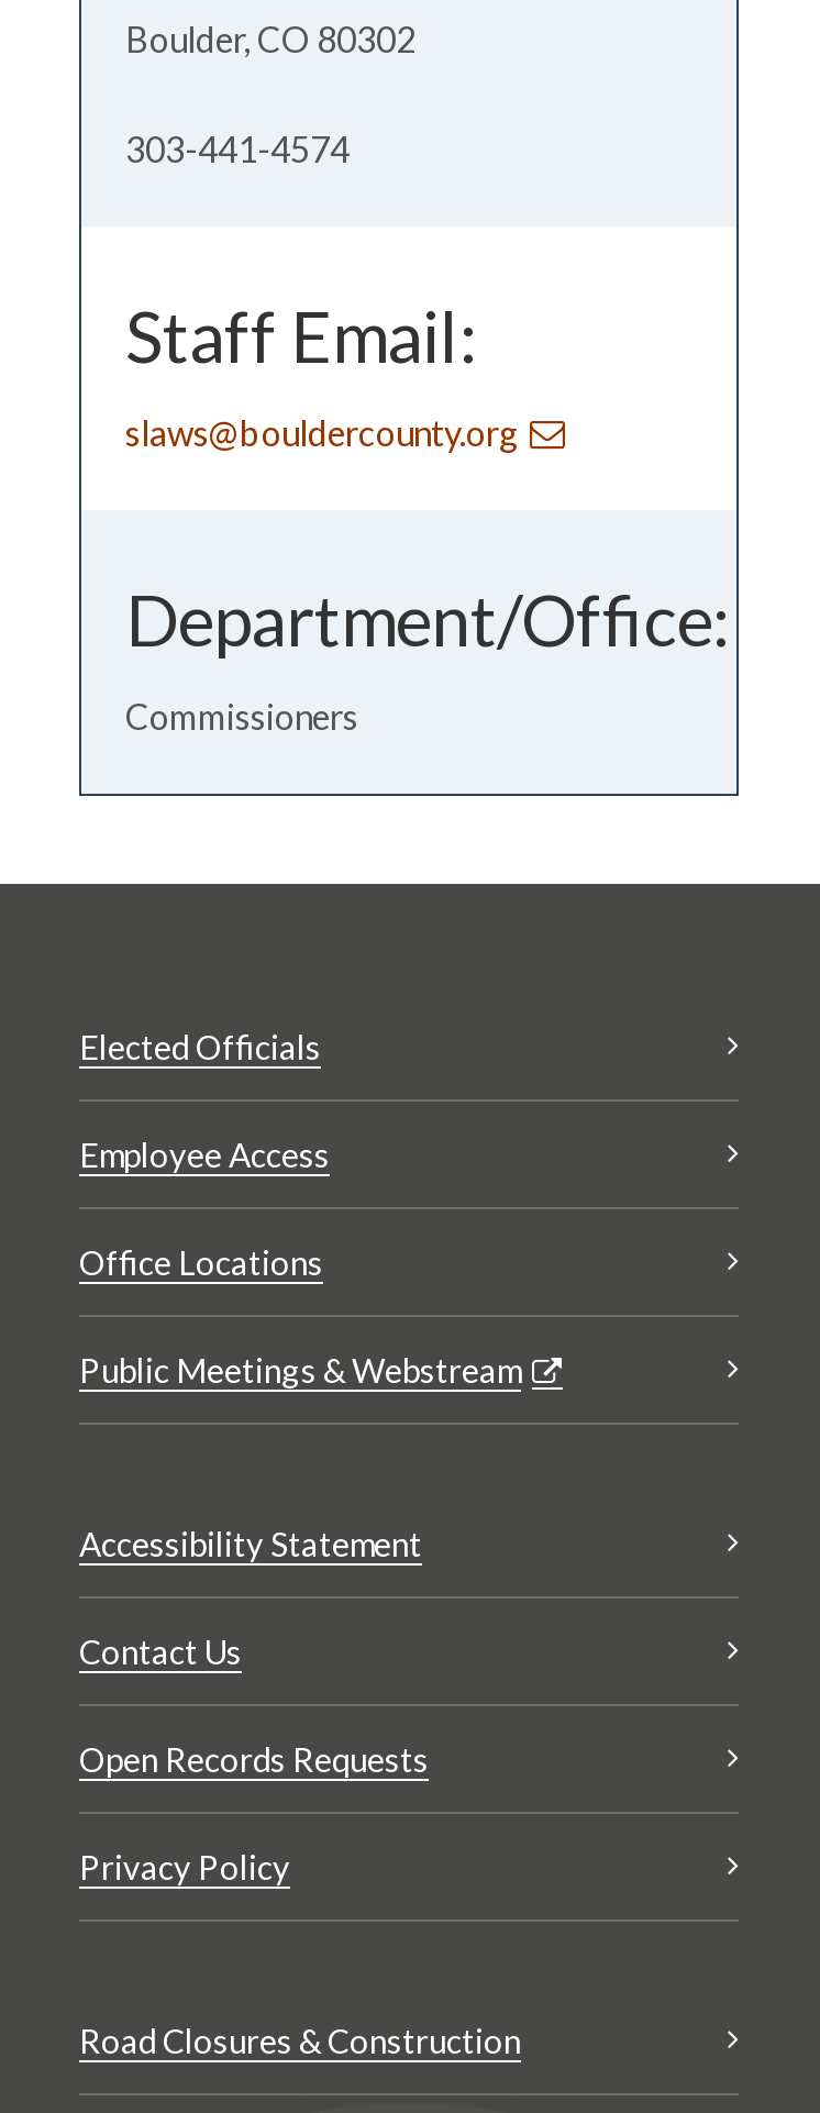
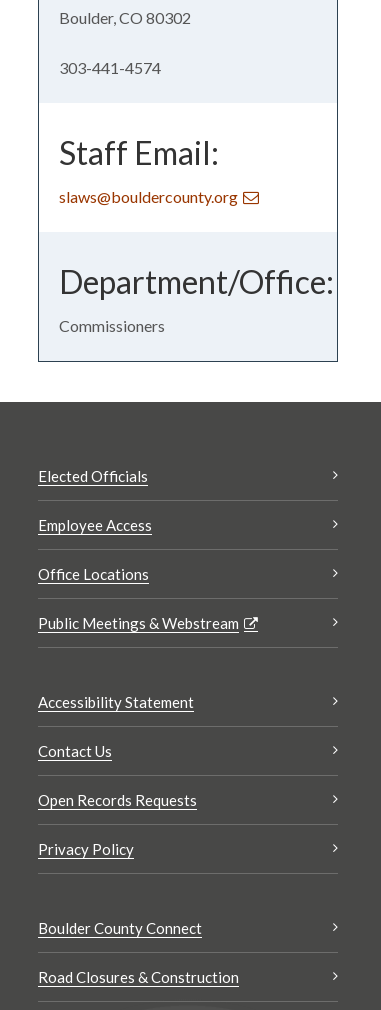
+ Boulder County Connect
